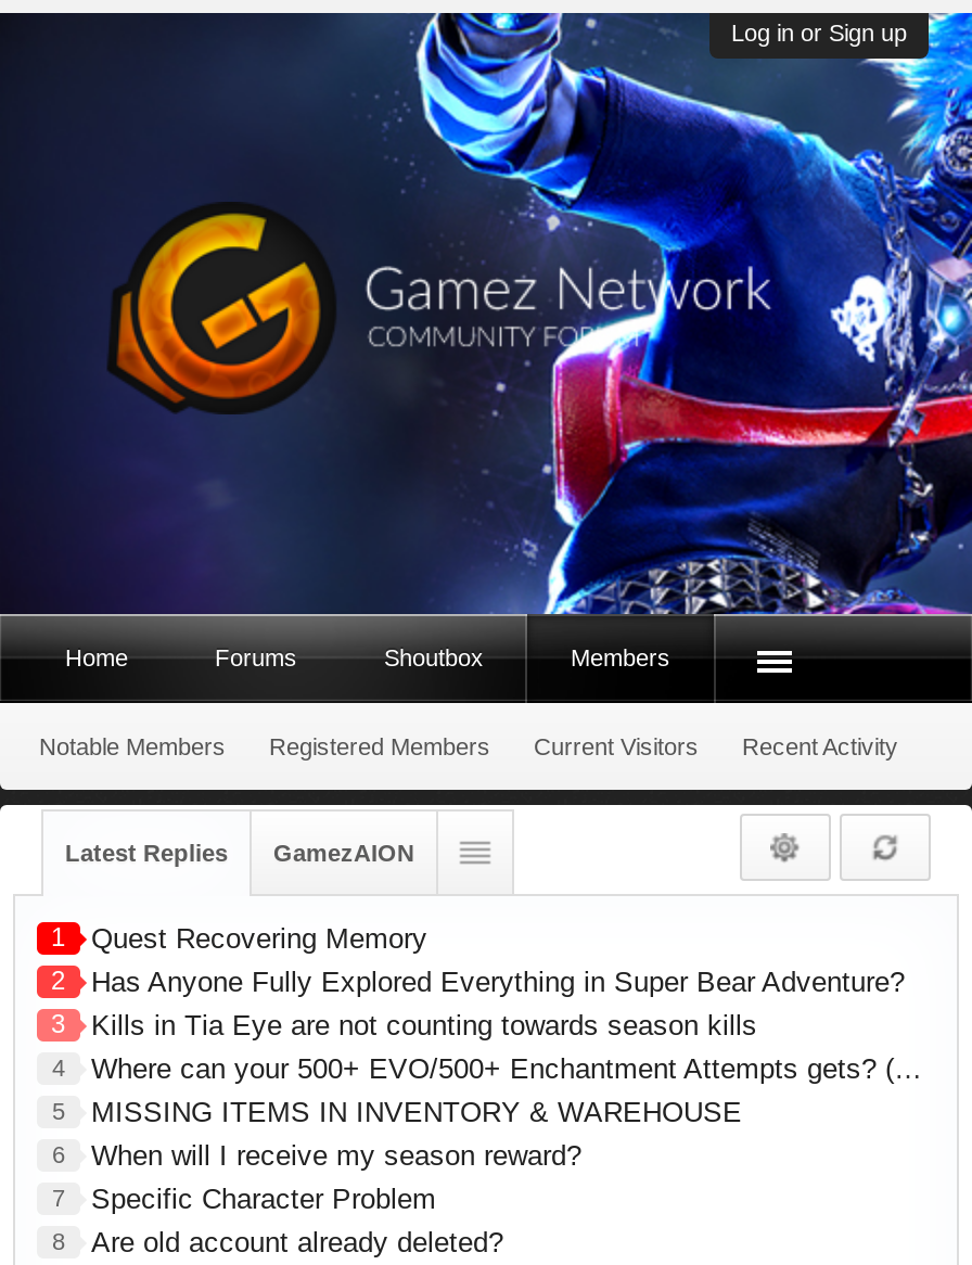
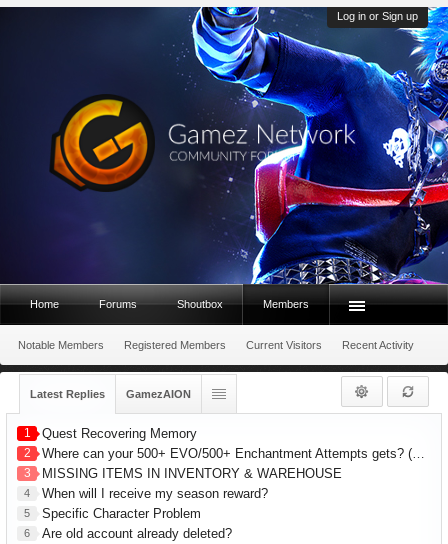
- Has Anyone Fully Explored Everything in Super Bear Adventure?
- 3
- Kills in Tia Eye are not counting towards season kills
- 4

- 5 MISSING ITEMS IN INVENTORY & WAREHOUSE
+ 3 MISSING ITEMS IN INVENTORY & WAREHOUSE

- 6 When will I receive my season reward?
+ 4 When will I receive my season reward?

- 7 Specific Character Problem
+ 5 Specific Character Problem

- 8 Are old account already deleted?
+ 6 Are old account already deleted?
